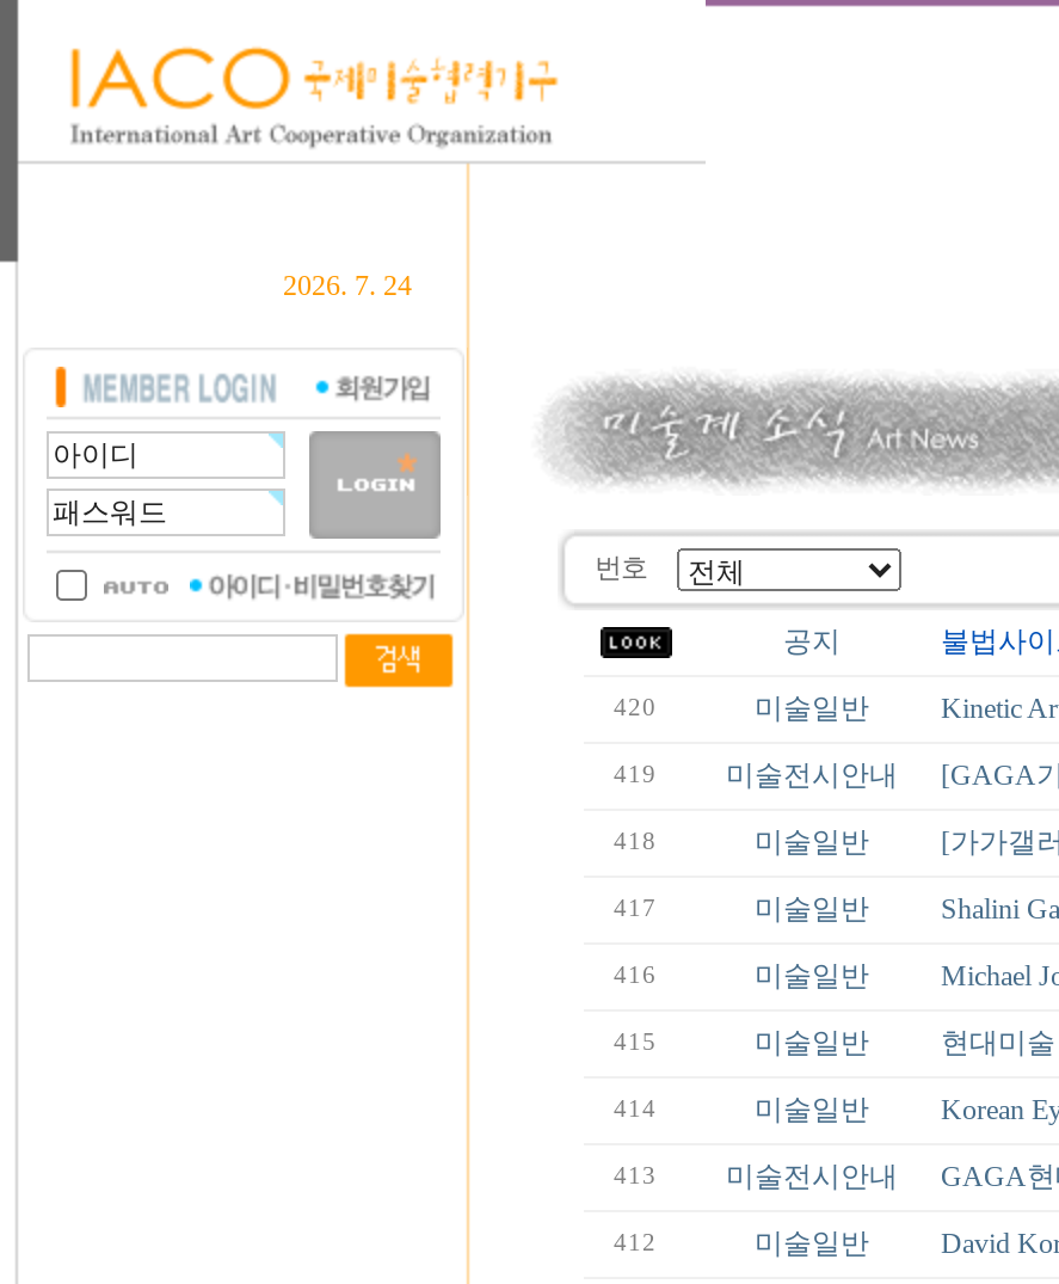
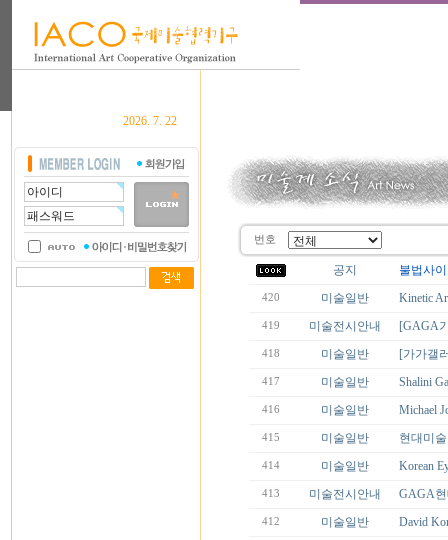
- 2026. 7. 24
+ 2026. 7. 22
